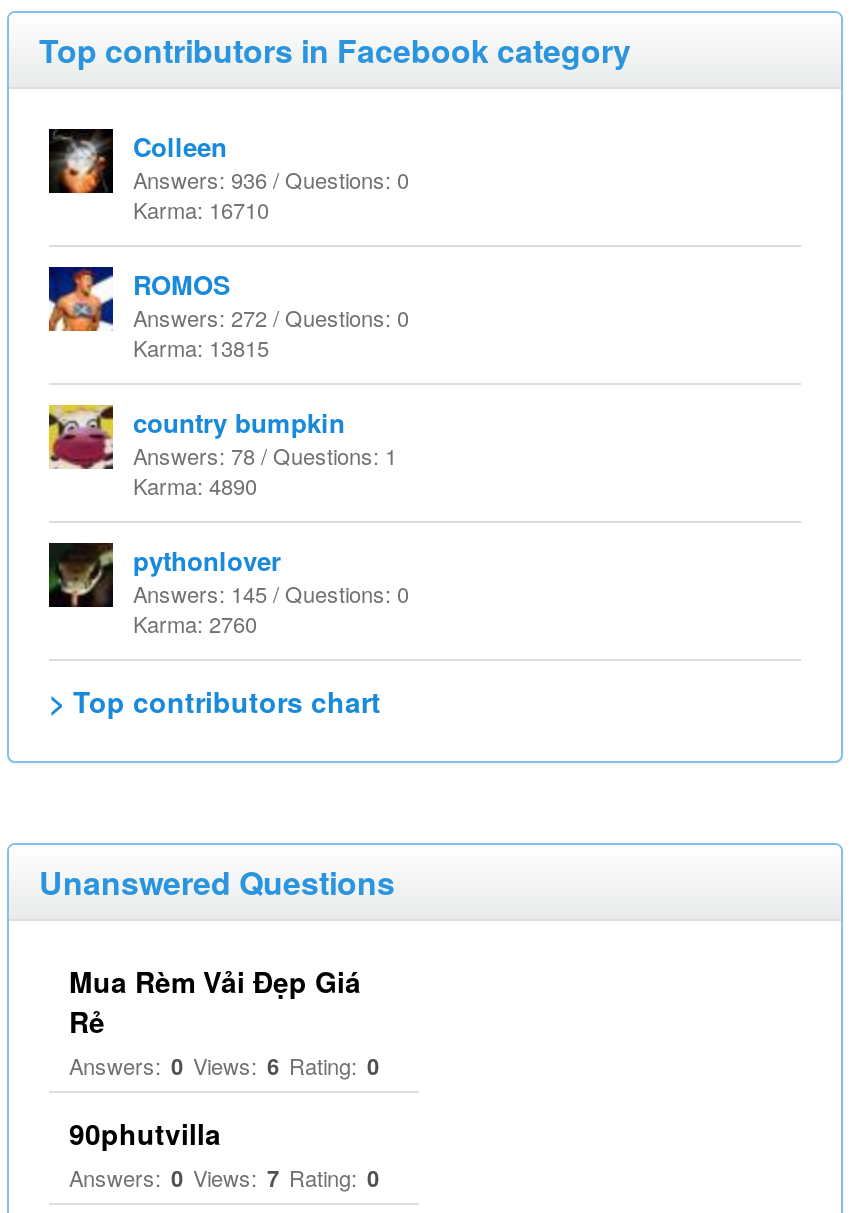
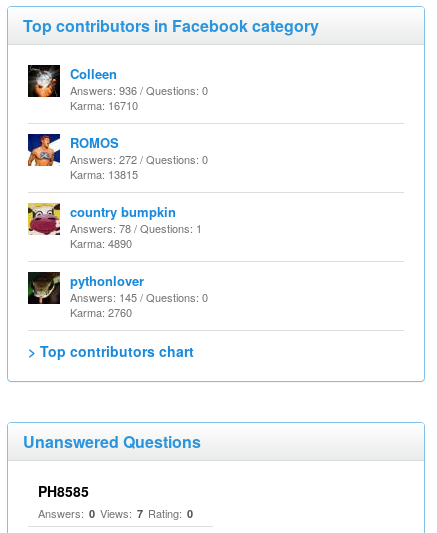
- Mua Rèm Vải Đẹp Giá
- Rẻ
- Answers: 0 Views: 6 Rating: 0
- 90phutvilla
+ PH8585
